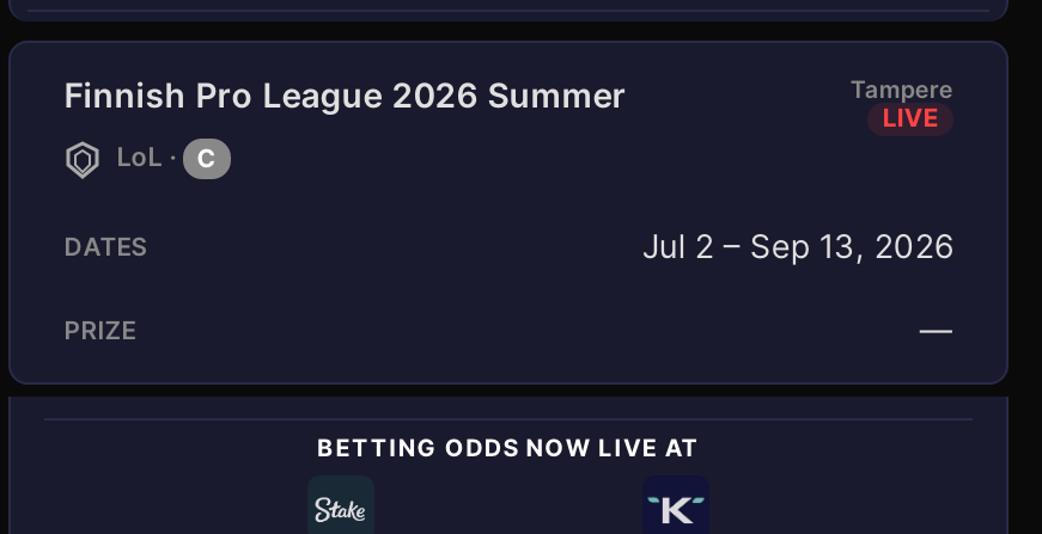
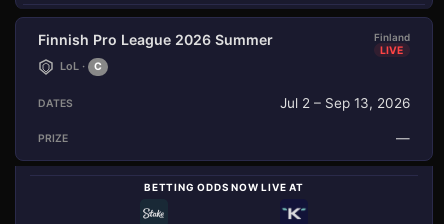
- Tampere
+ Finland
